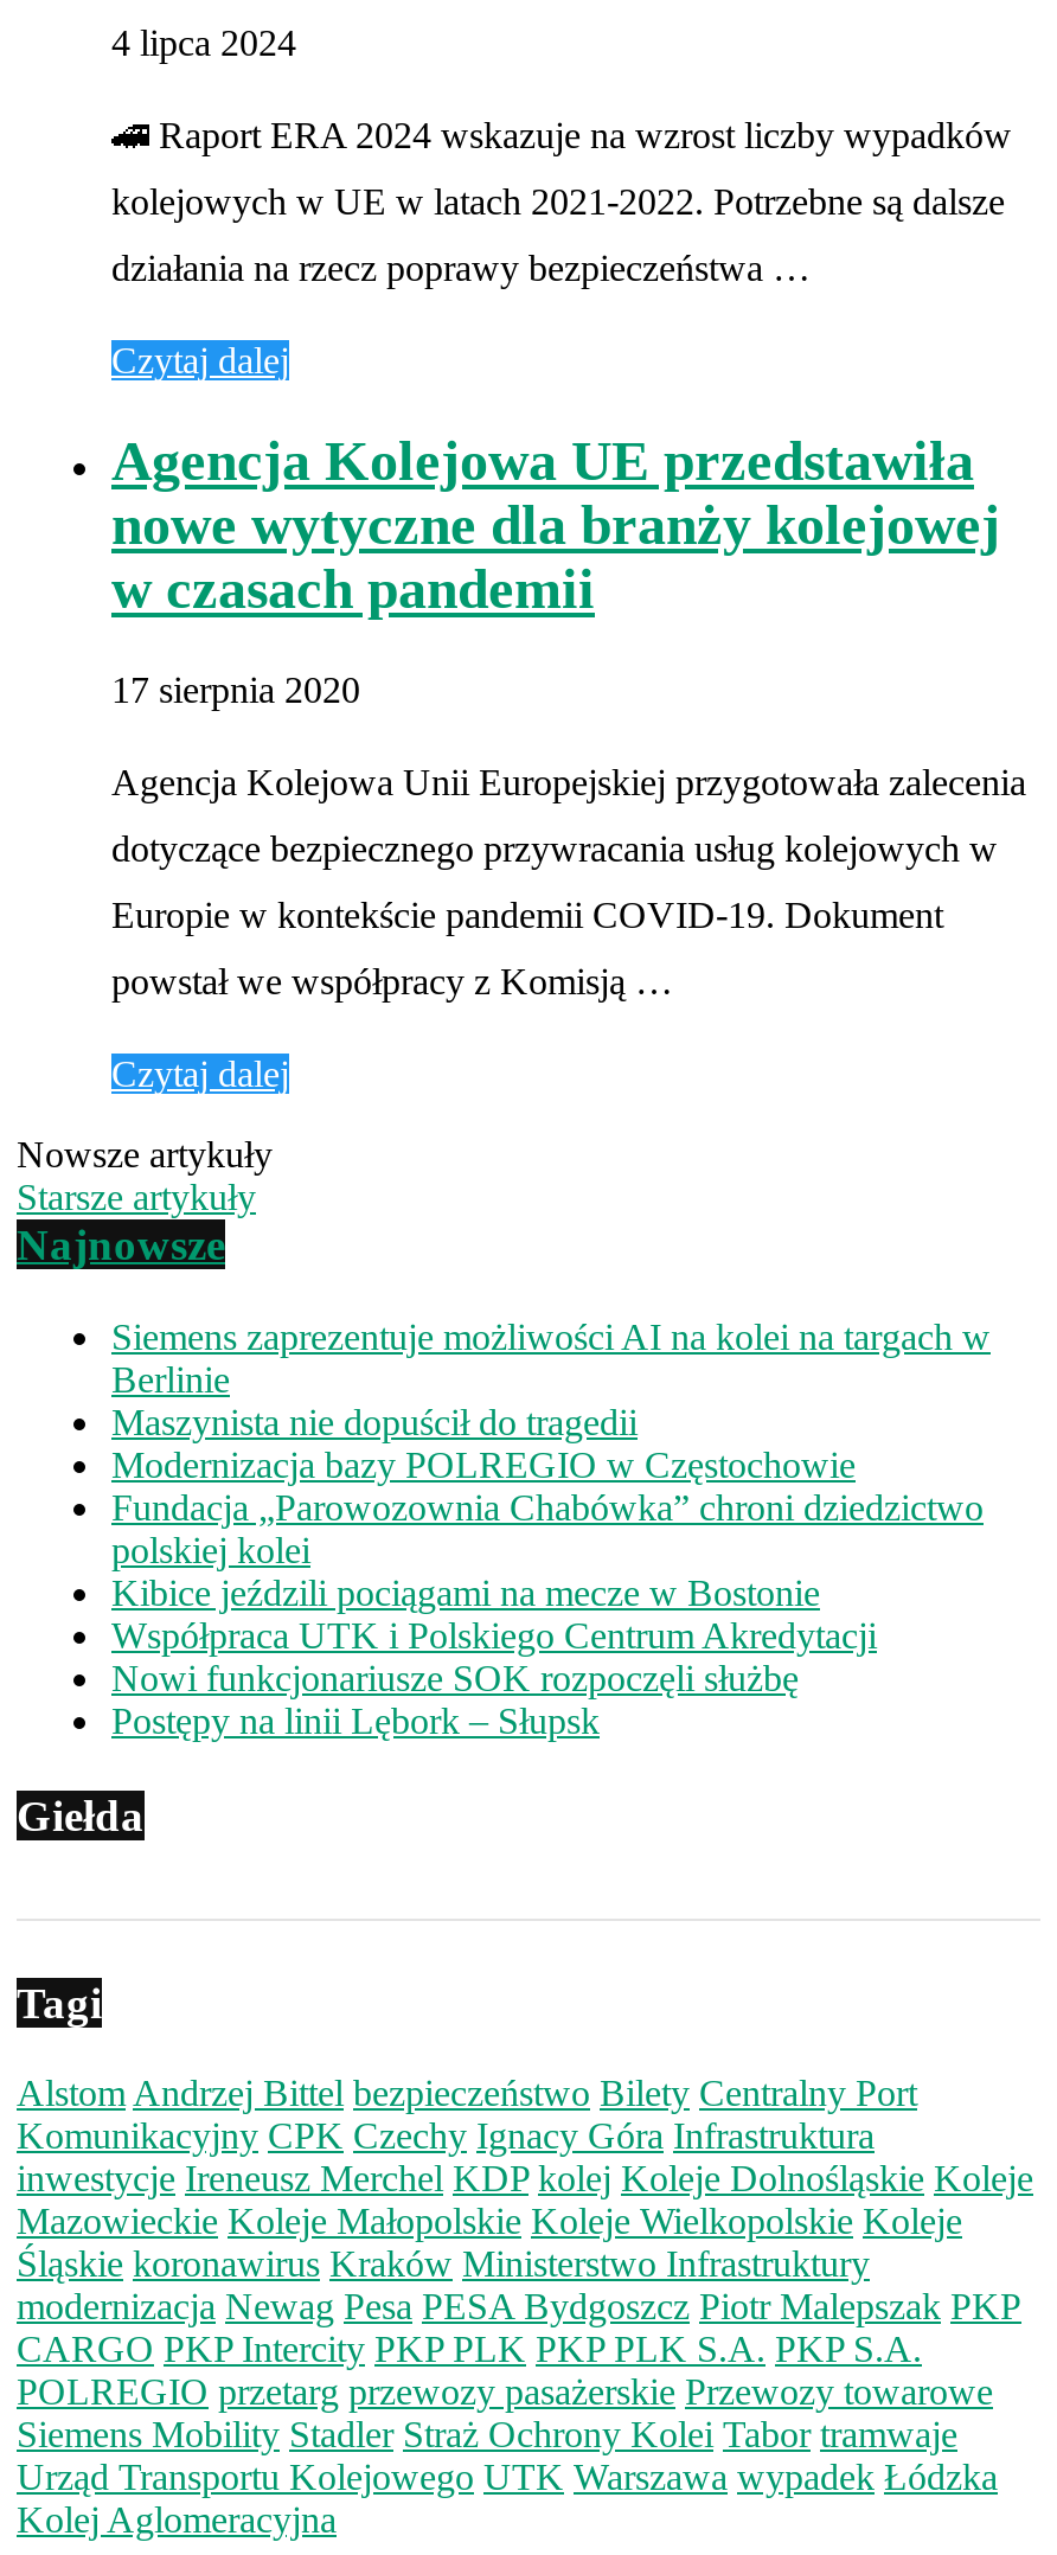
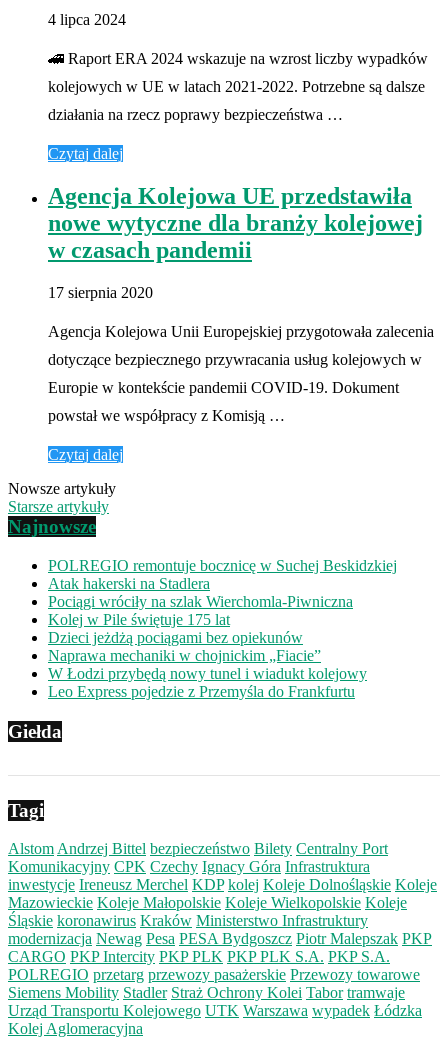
- Siemens zaprezentuje możliwości AI na kolei na targach w
- Berlinie
- Maszynista nie dopuścił do tragedii
- Modernizacja bazy POLREGIO w Częstochowie
- Fundacja „Parowozownia Chabówka” chroni dziedzictwo
- polskiej kolei
- Kibice jeździli pociągami na mecze w Bostonie
- Współpraca UTK i Polskiego Centrum Akredytacji
- Nowi funkcjonariusze SOK rozpoczęli służbę
- Postępy na linii Lębork – Słupsk
+ POLREGIO remontuje bocznicę w Suchej Beskidzkiej
+ Atak hakerski na Stadlera
+ Pociągi wróciły na szlak Wierchomla-Piwniczna
+ Kolej w Pile świętuje 175 lat
+ Dzieci jeżdżą pociągami bez opiekunów
+ Naprawa mechaniki w chojnickim „Fiacie”
+ W Łodzi przybędą nowy tunel i wiadukt kolejowy
+ Leo Express pojedzie z Przemyśla do Frankfurtu
